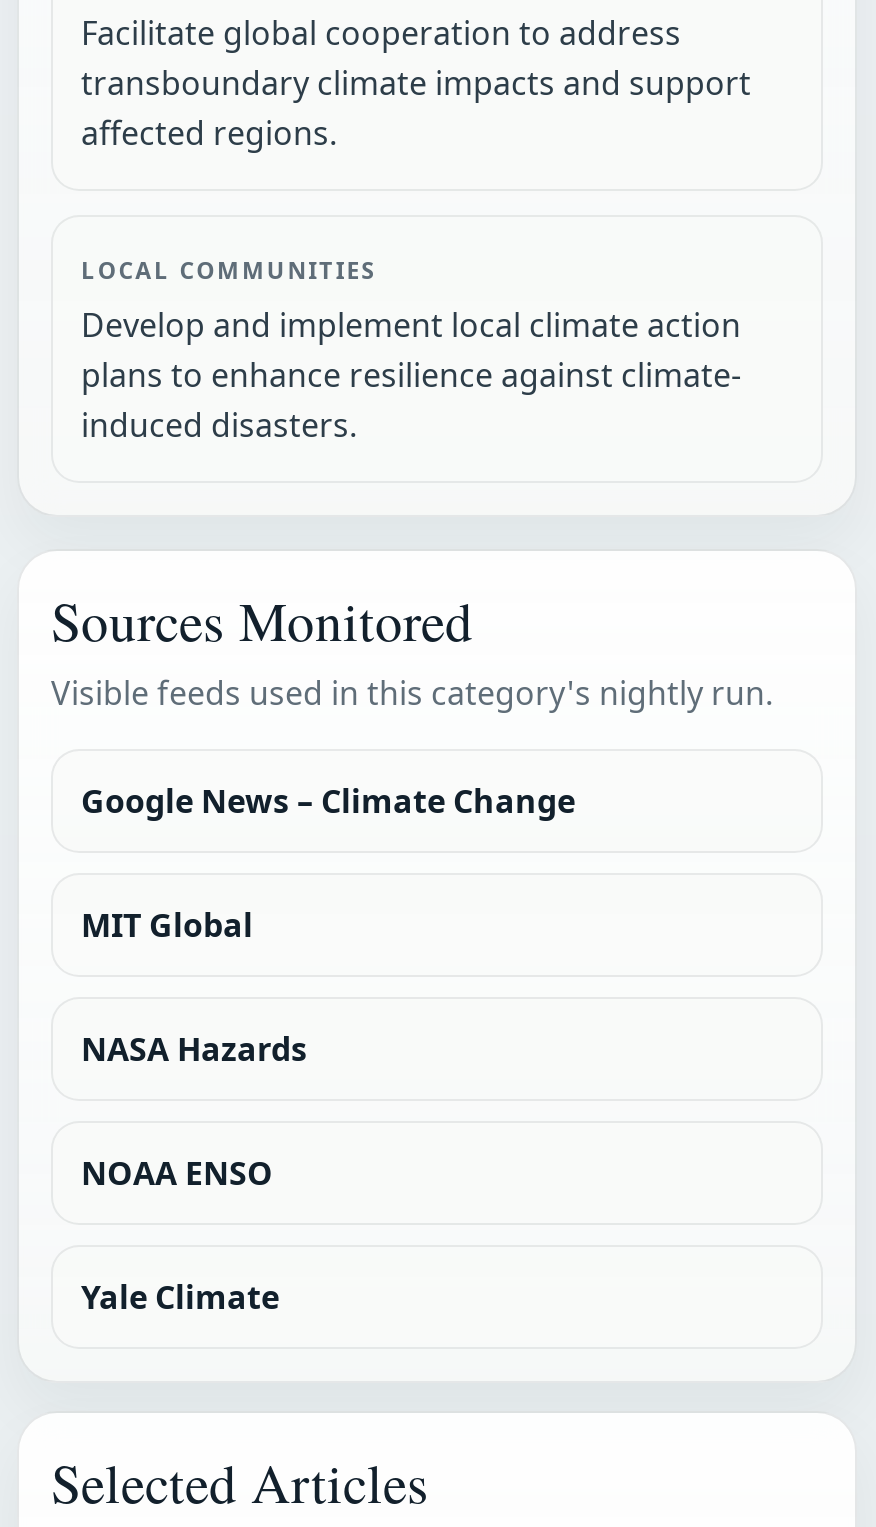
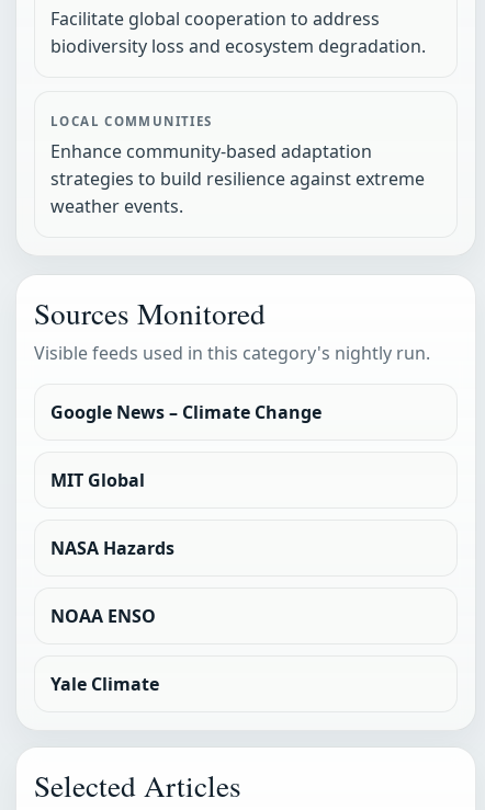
- transboundary climate impacts and support
- affected regions.
+ biodiversity loss and ecosystem degradation.

- Develop and implement local climate action
- plans to enhance resilience against climate-
- induced disasters.
+ Enhance community-based adaptation
+ strategies to build resilience against extreme
+ weather events.
